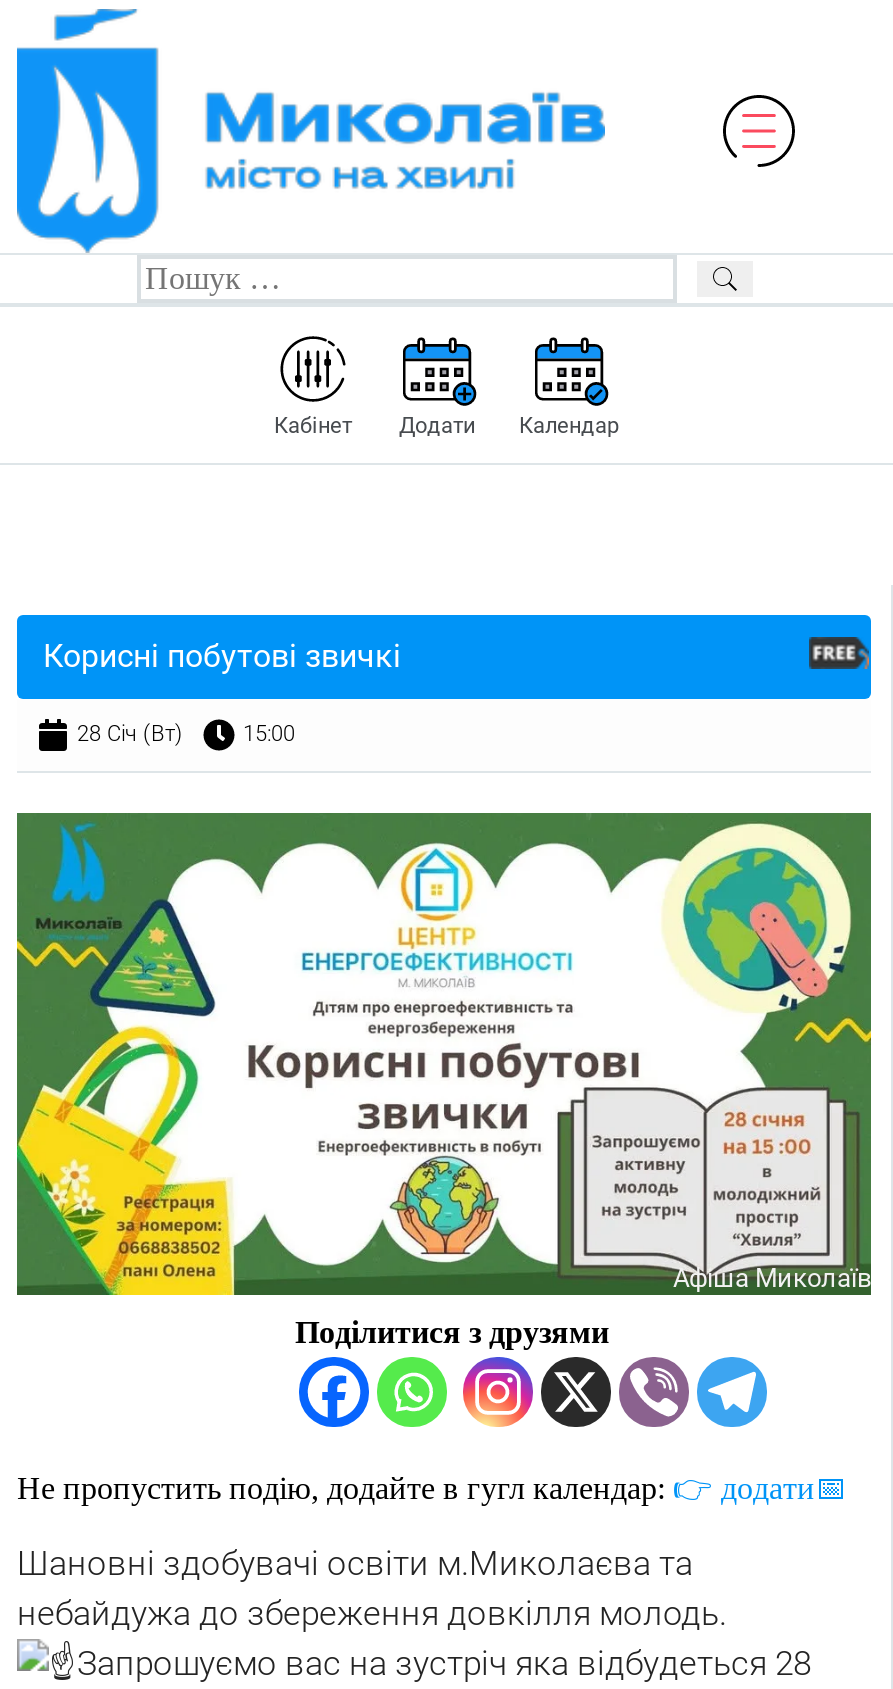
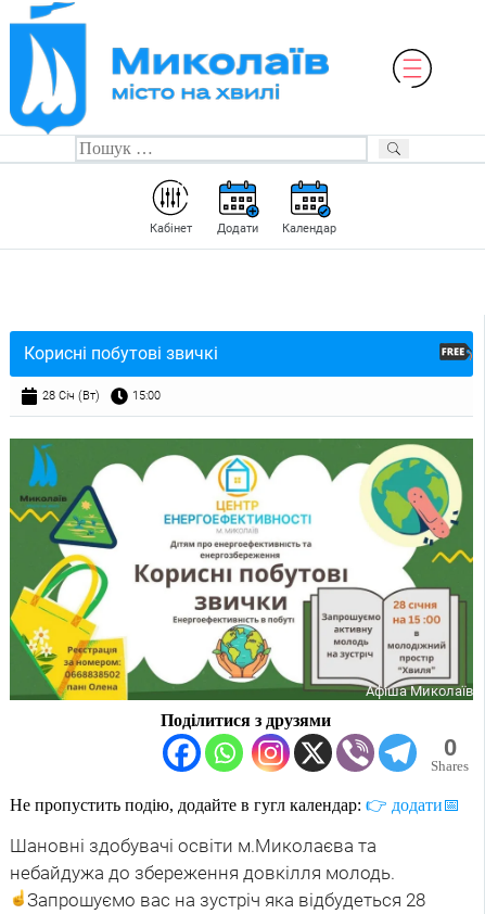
+ 0
+ Shares
